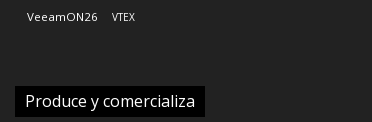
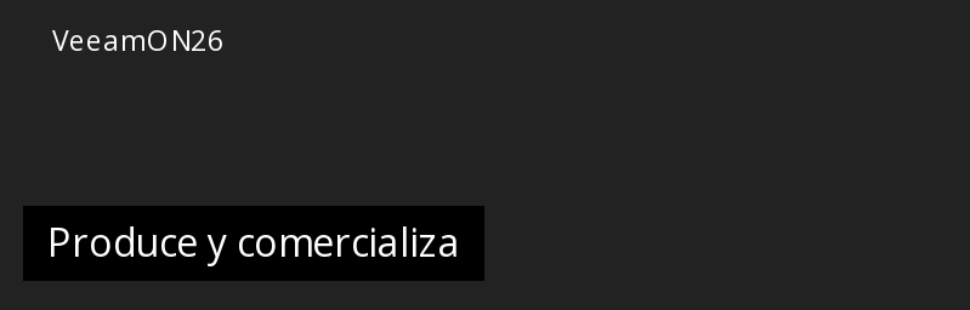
- VTEX
